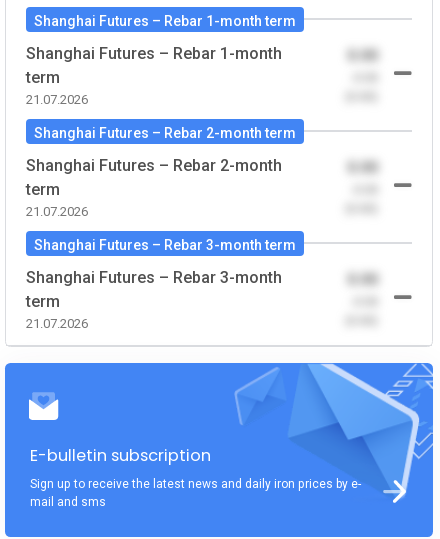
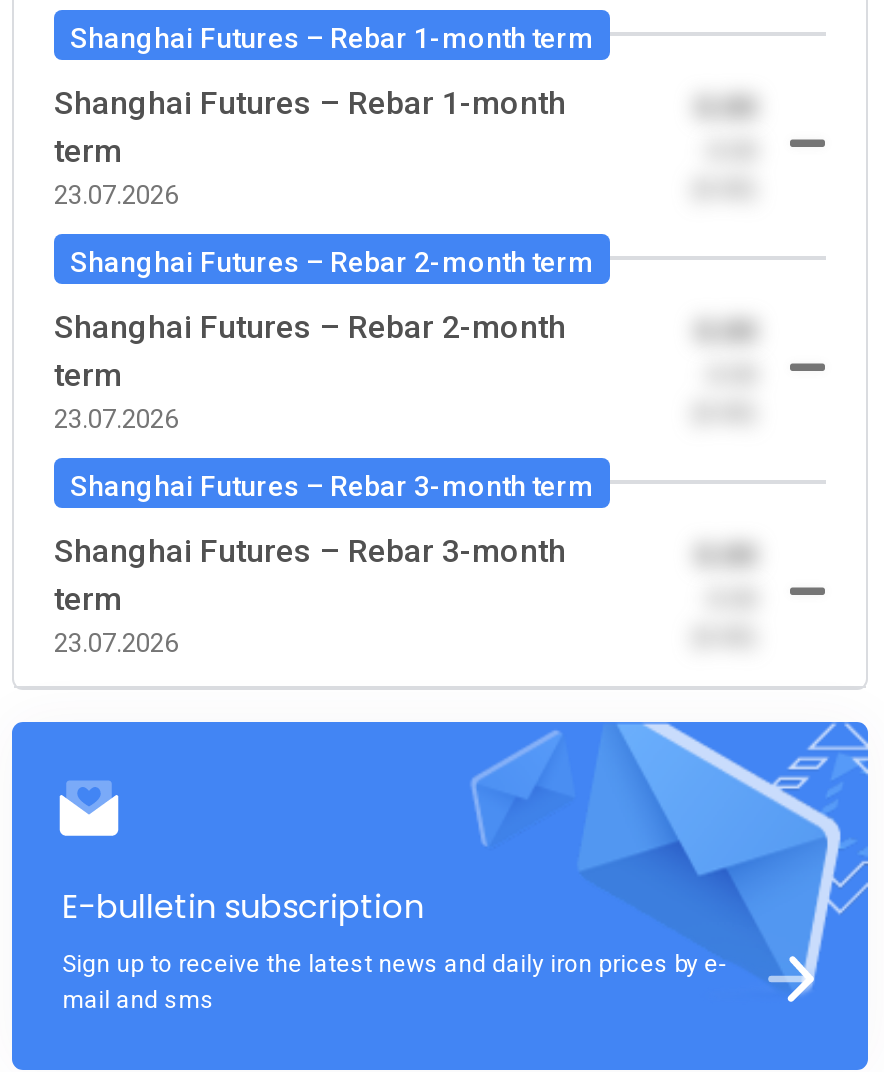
- 21.07.2026
+ 23.07.2026

- 21.07.2026
+ 23.07.2026

- 21.07.2026
+ 23.07.2026
